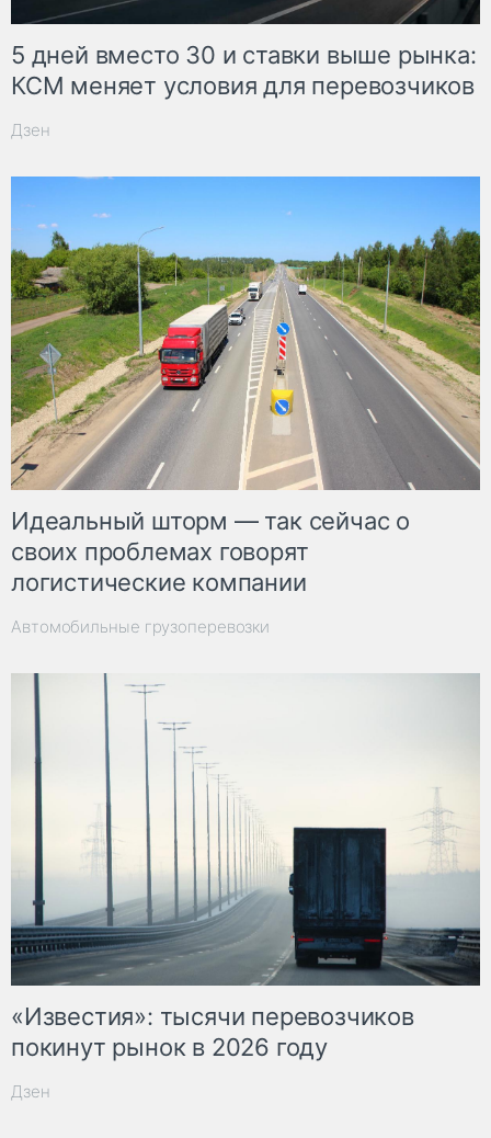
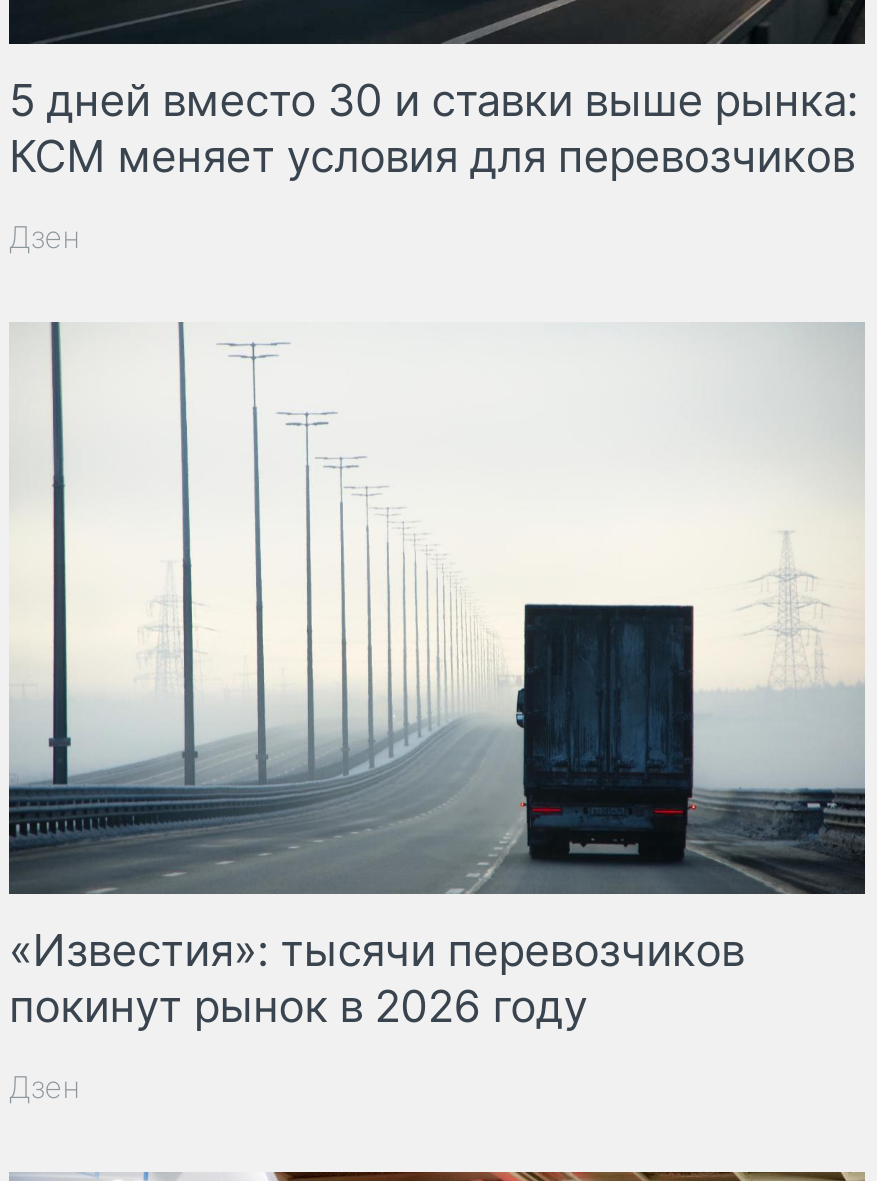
- [image]
- Идеальный шторм — так сейчас о
- своих проблемах говорят
- логистические компании
- Автомобильные грузоперевозки
